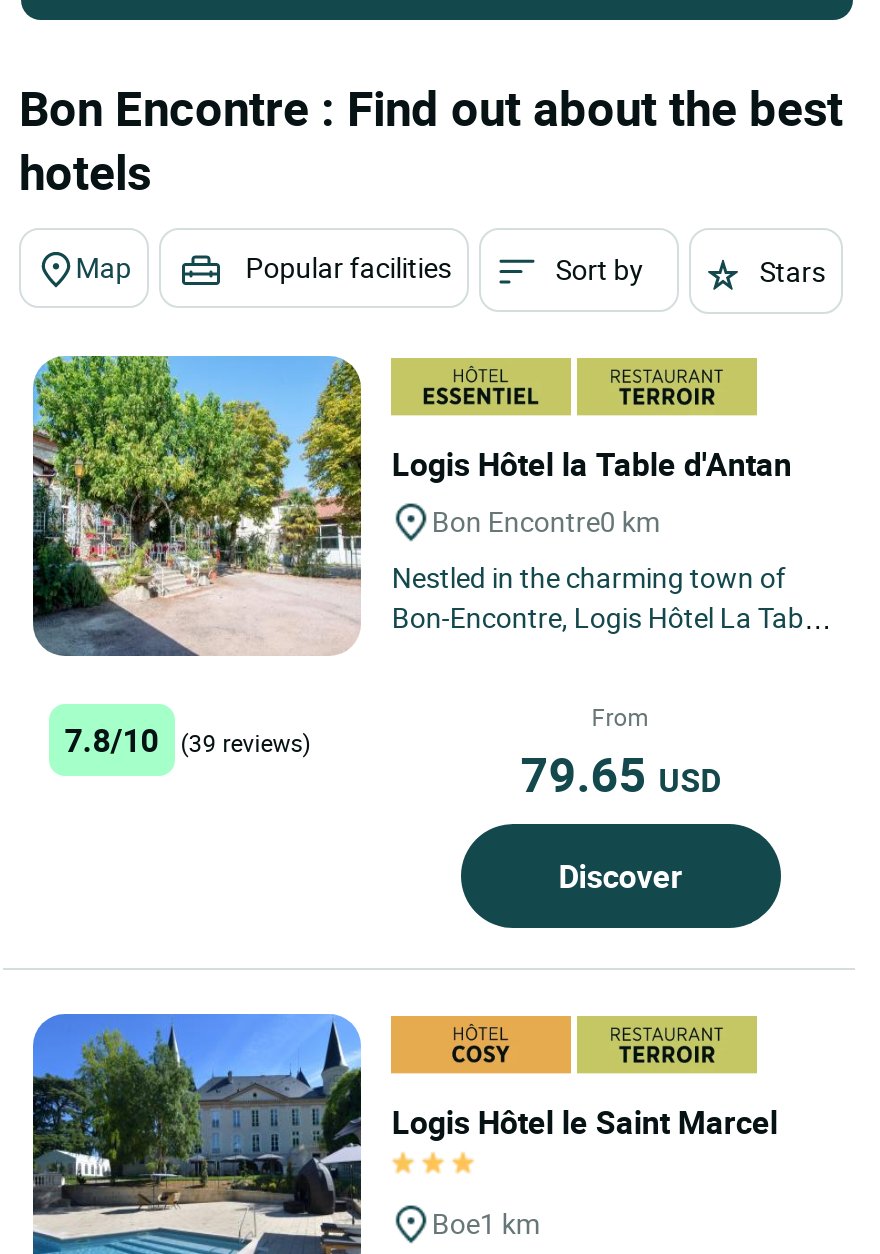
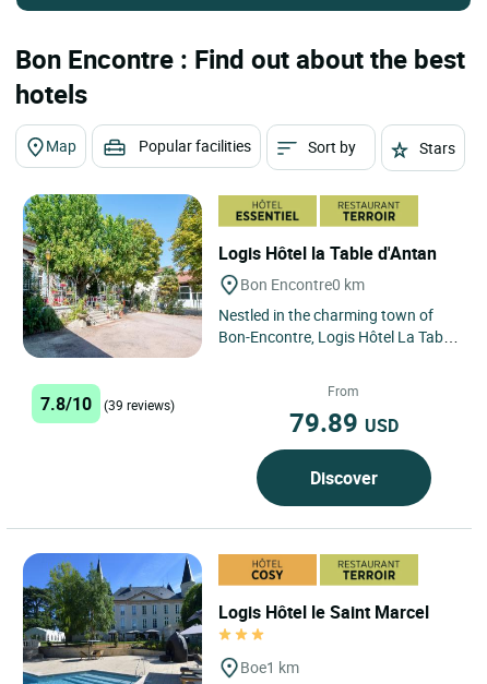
- 79.65 USD
+ 79.89 USD
